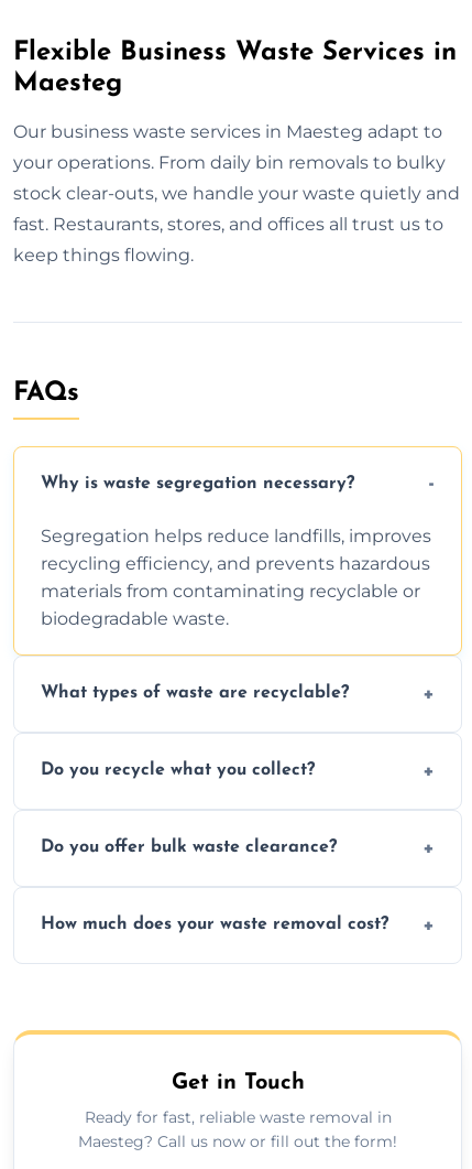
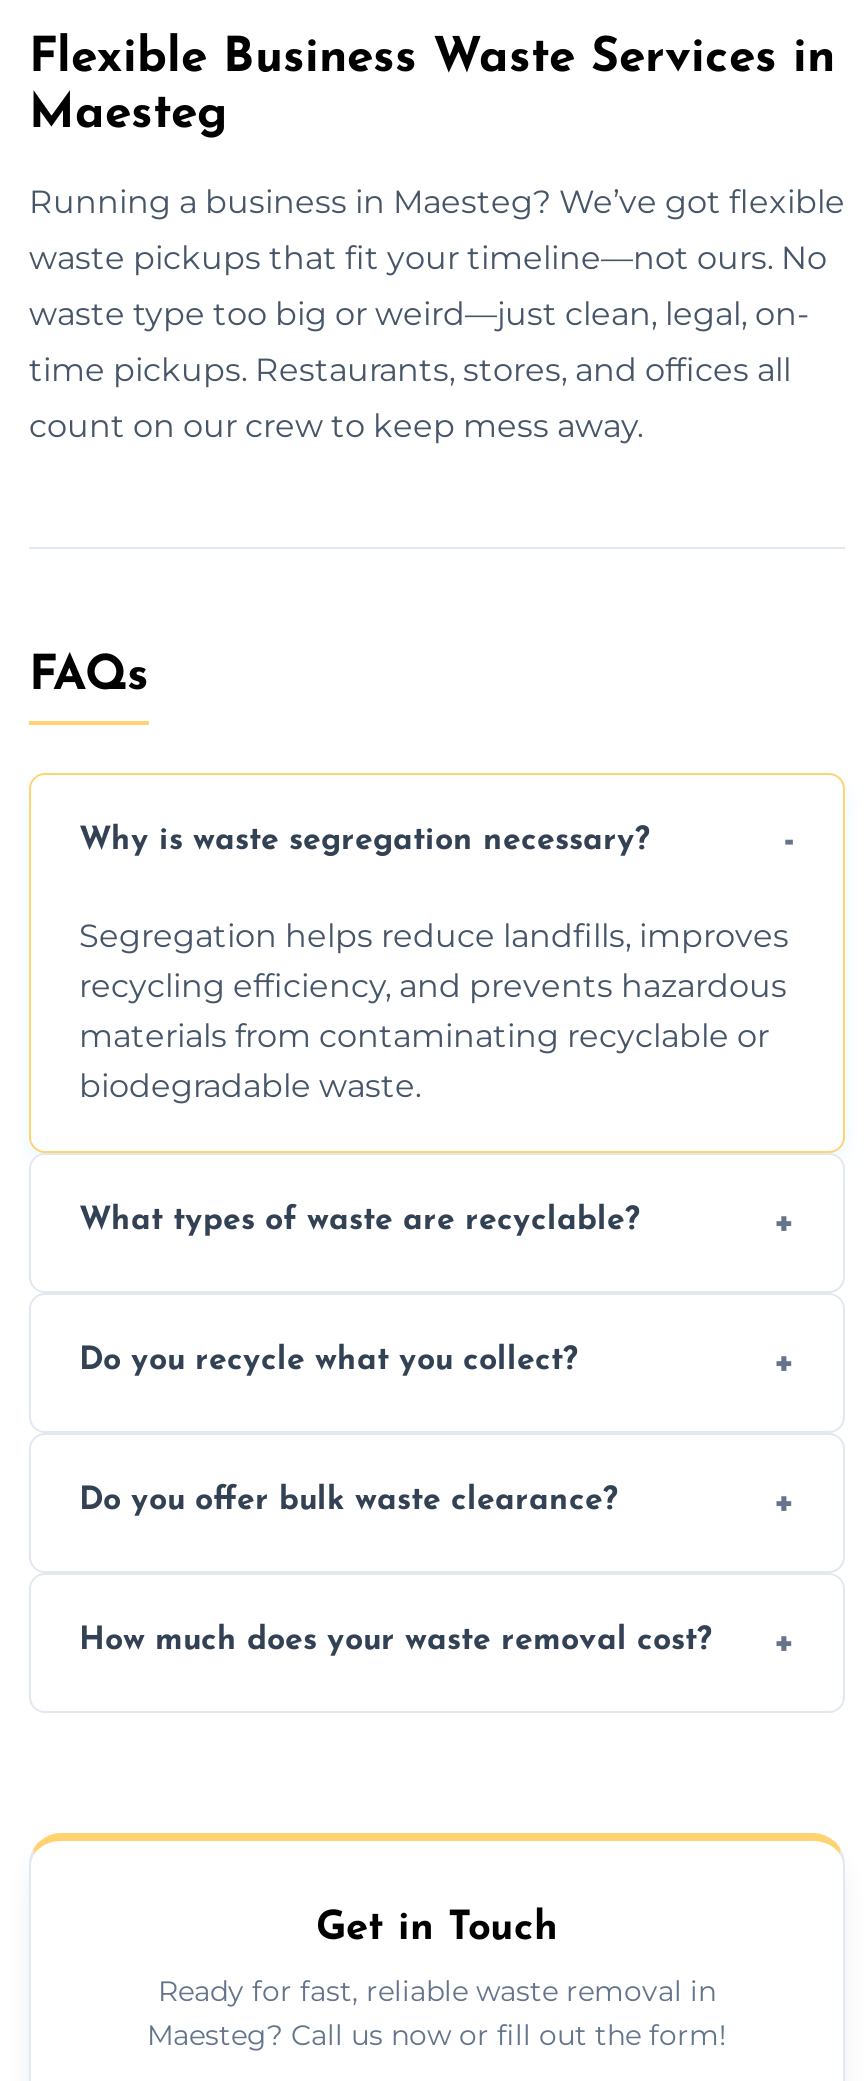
- Our business waste services in Maesteg adapt to
+ Running a business in Maesteg? We’ve got flexible

- your operations. From daily bin removals to bulky
+ waste pickups that fit your timeline—not ours. No

- stock clear-outs, we handle your waste quietly and
+ waste type too big or weird—just clean, legal, on-

- fast. Restaurants, stores, and offices all trust us to
+ time pickups. Restaurants, stores, and offices all

- keep things flowing.
+ count on our crew to keep mess away.
